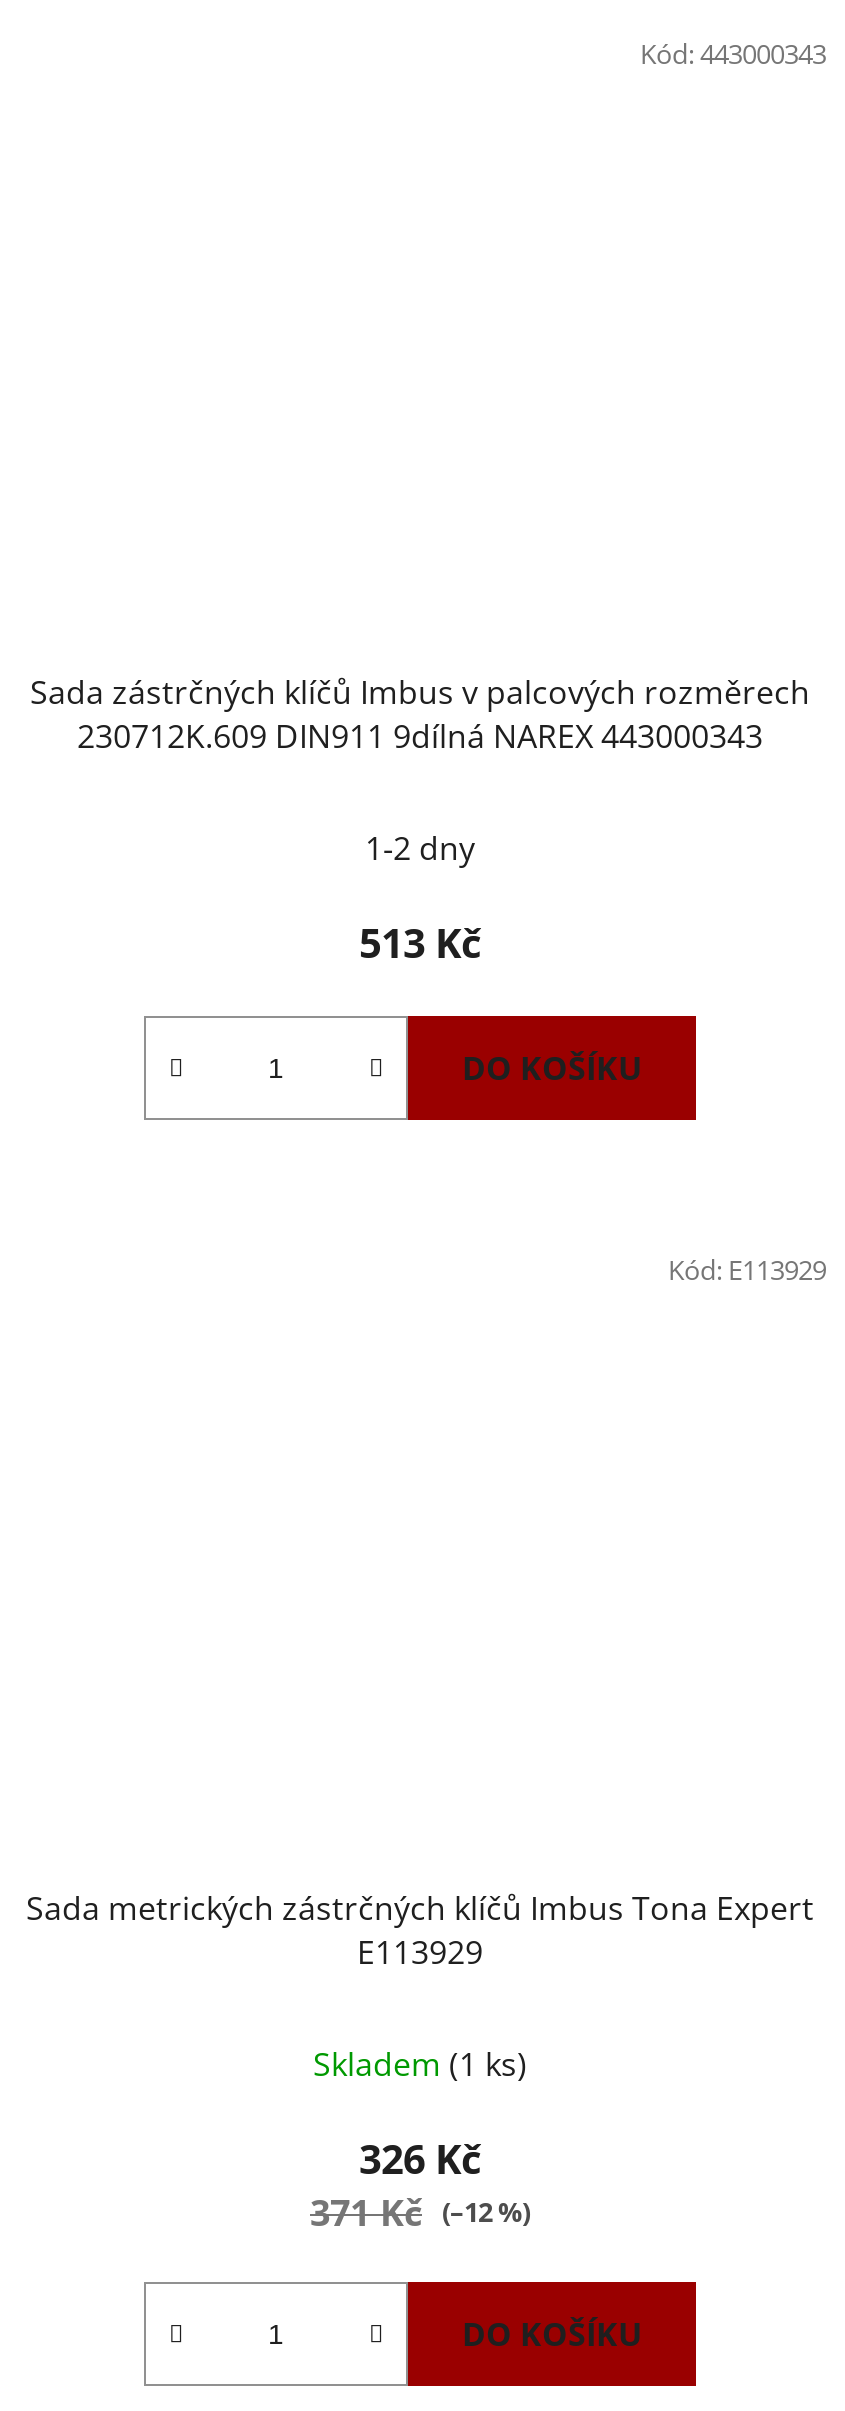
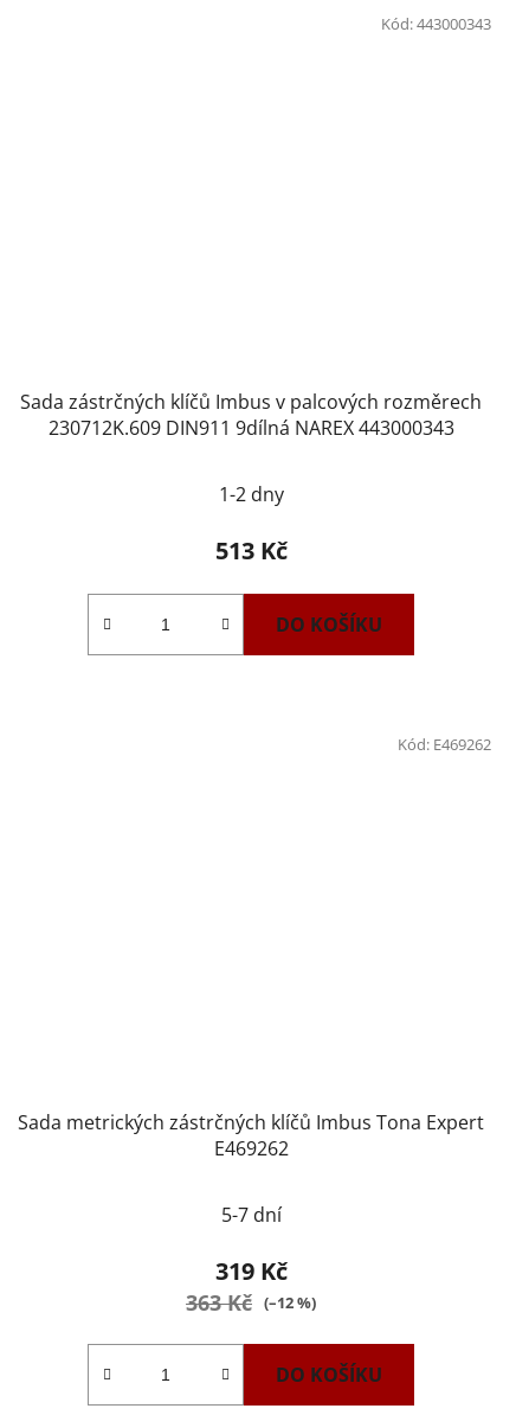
- Kód: E113929
+ Kód: E469262

- E113929
+ E469262

- Skladem (1 ks)
+ 5-7 dní

- 326 Kč
- 371 Kč (–12 %)
+ 319 Kč
+ 363 Kč (–12 %)
